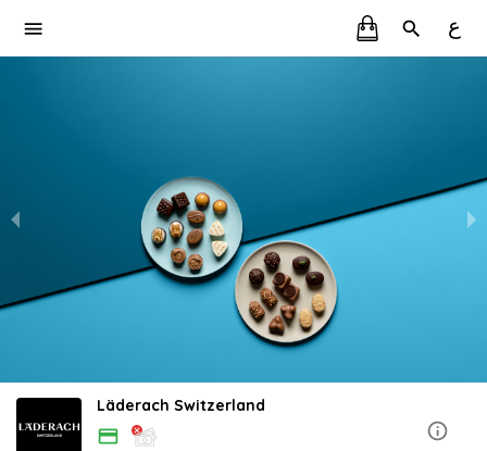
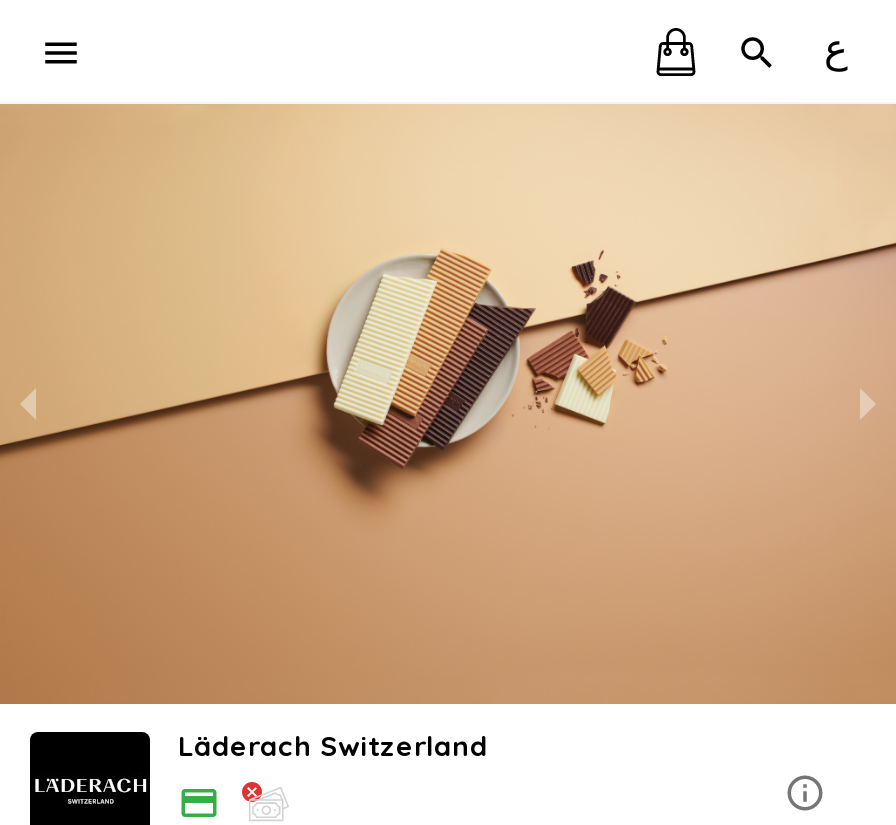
- [image]
+ [image]
